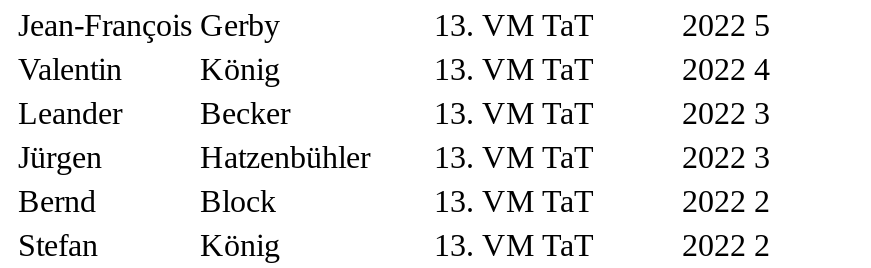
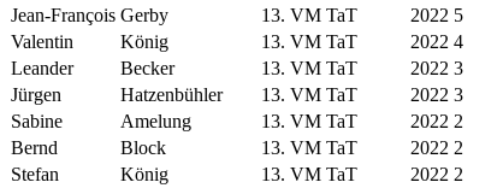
+ Sabine
+ Amelung
+ 13. VM TaT
+ 2022 2
